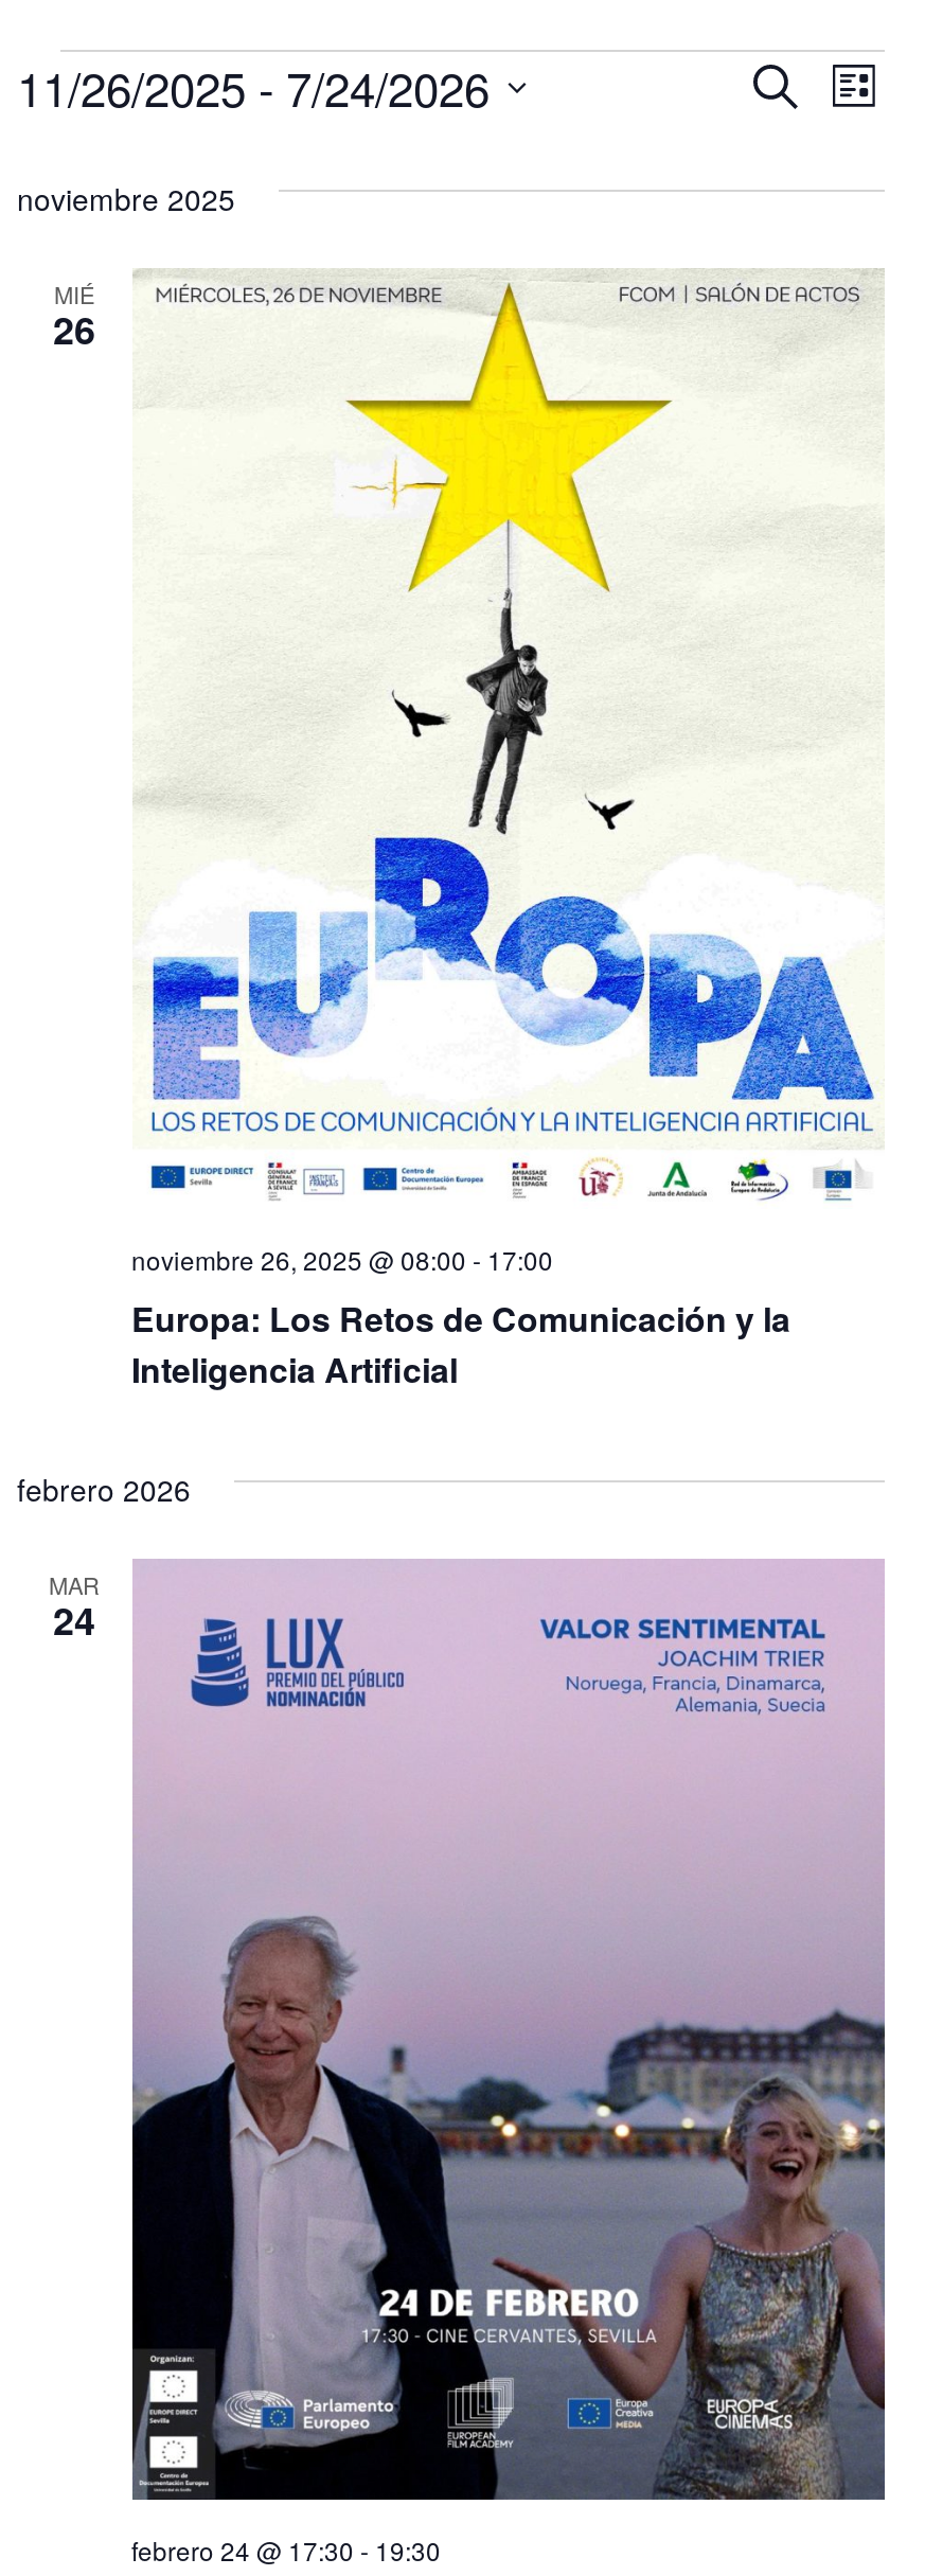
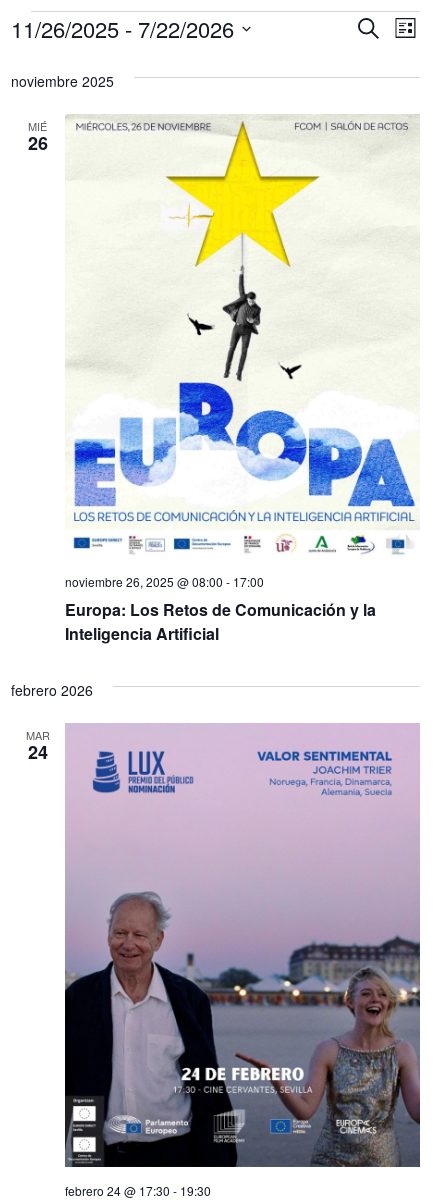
- 11/26/2025 - 7/24/2026
+ 11/26/2025 - 7/22/2026
